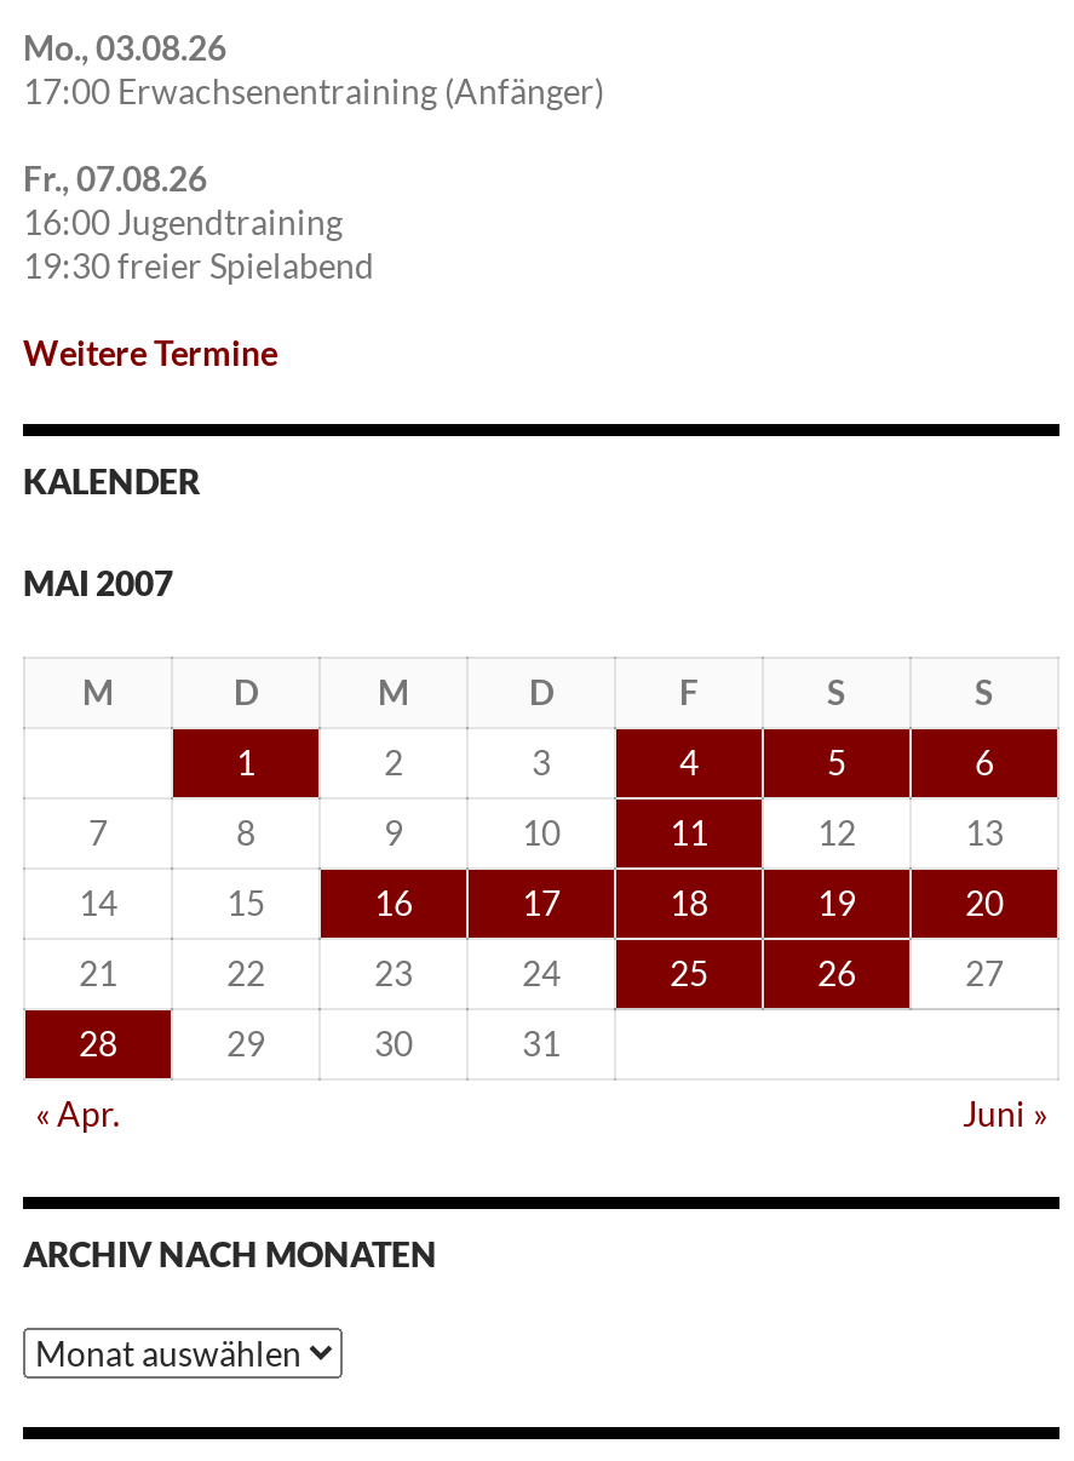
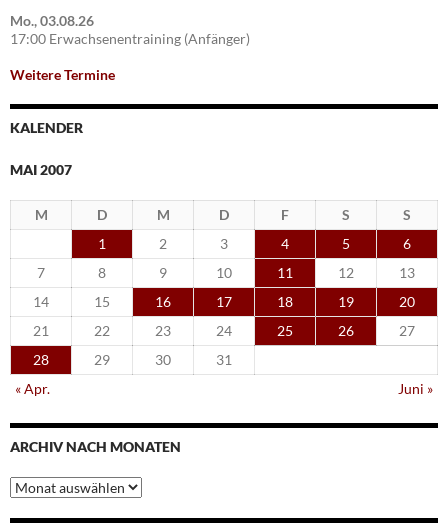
- Fr., 07.08.26
- 16:00 Jugendtraining
- 19:30 freier Spielabend
